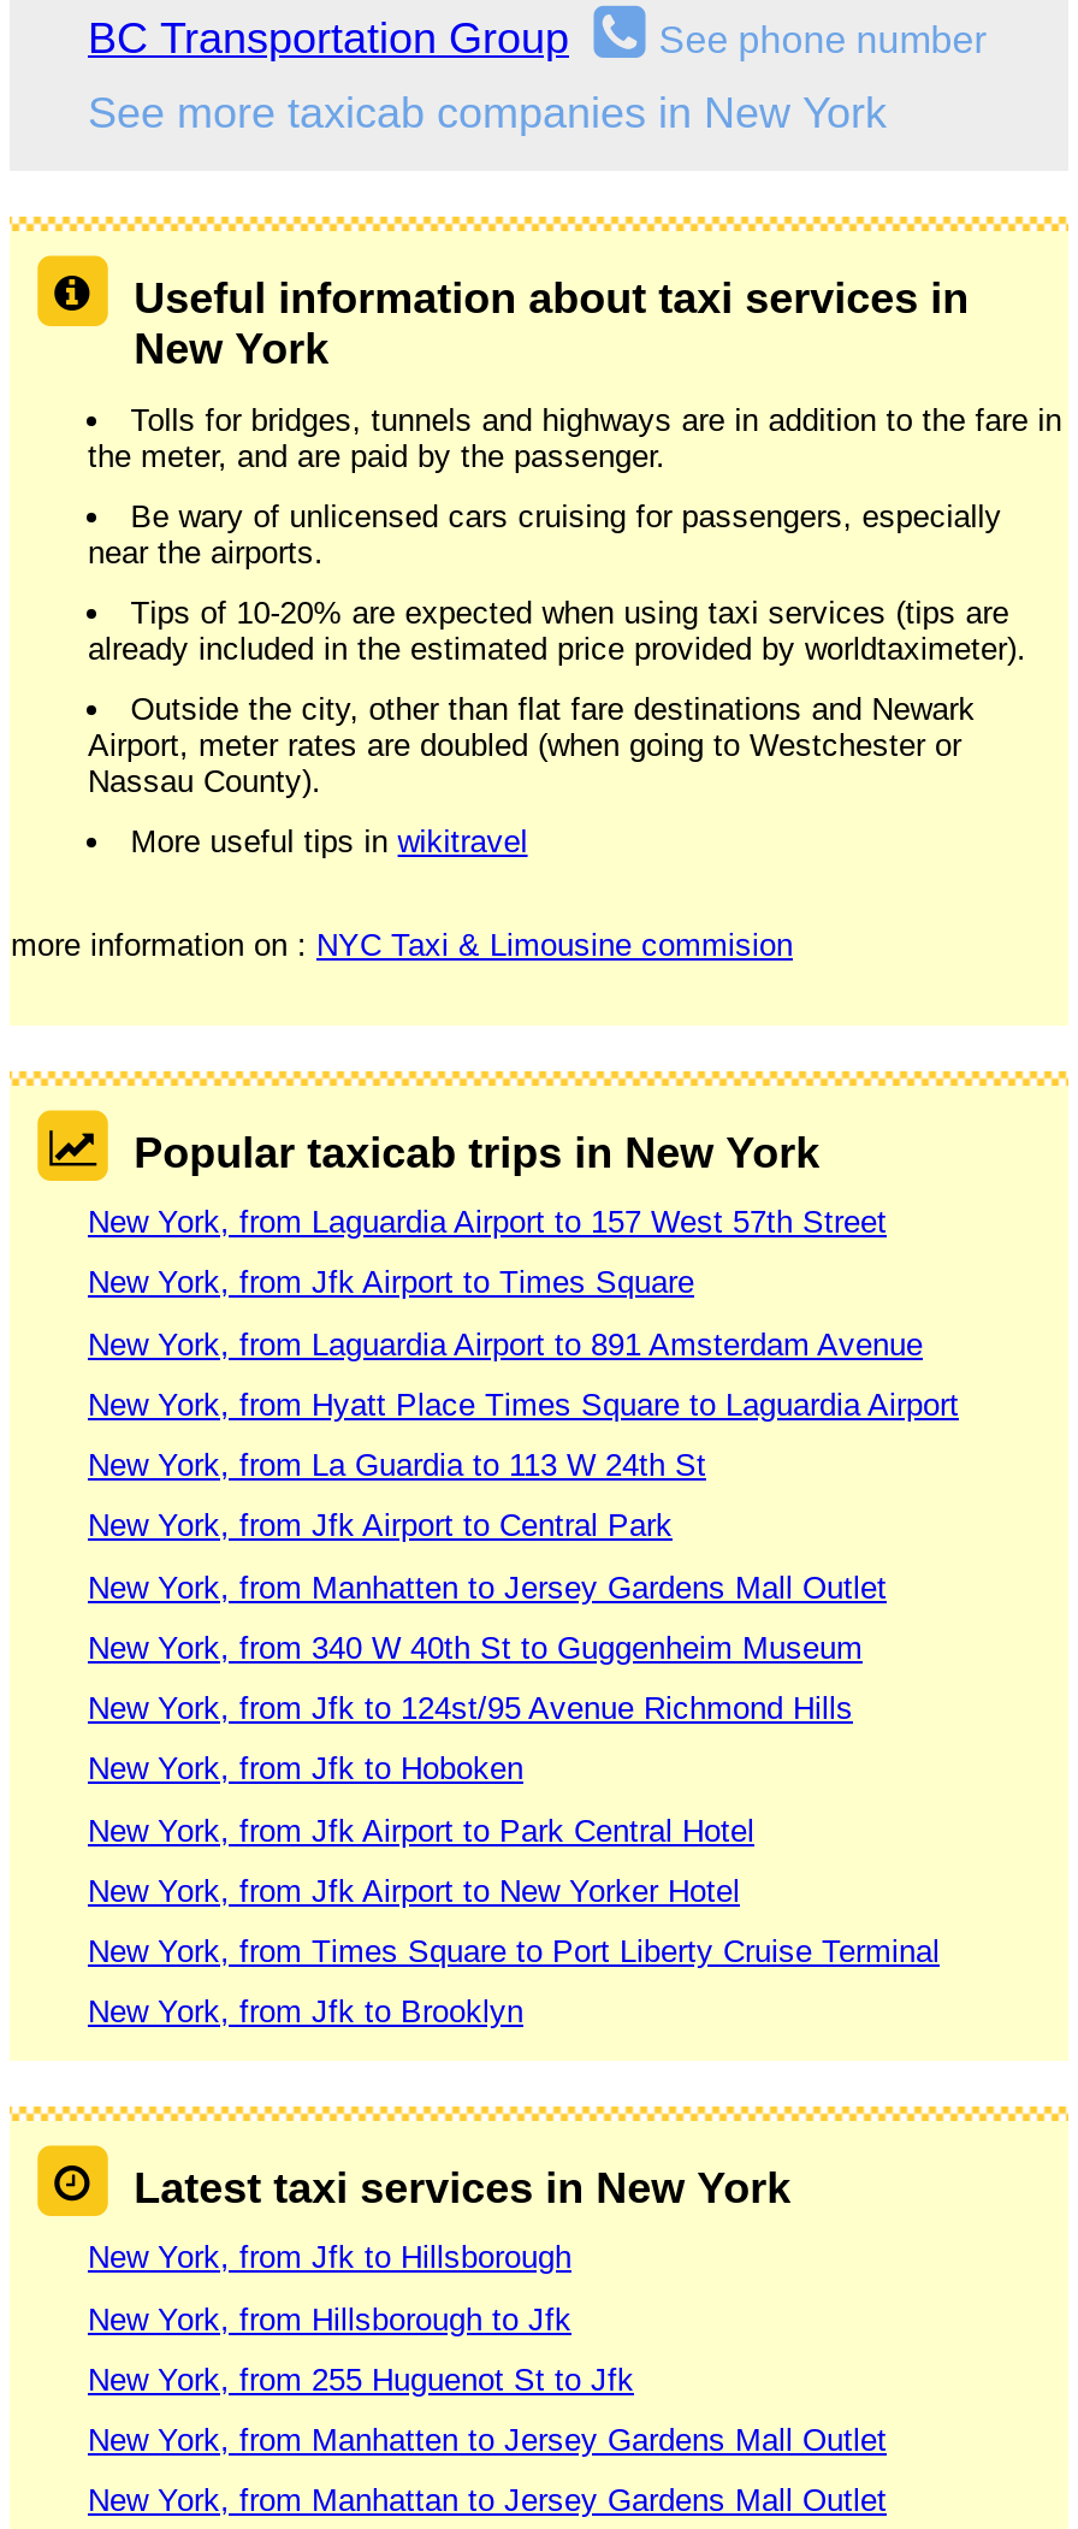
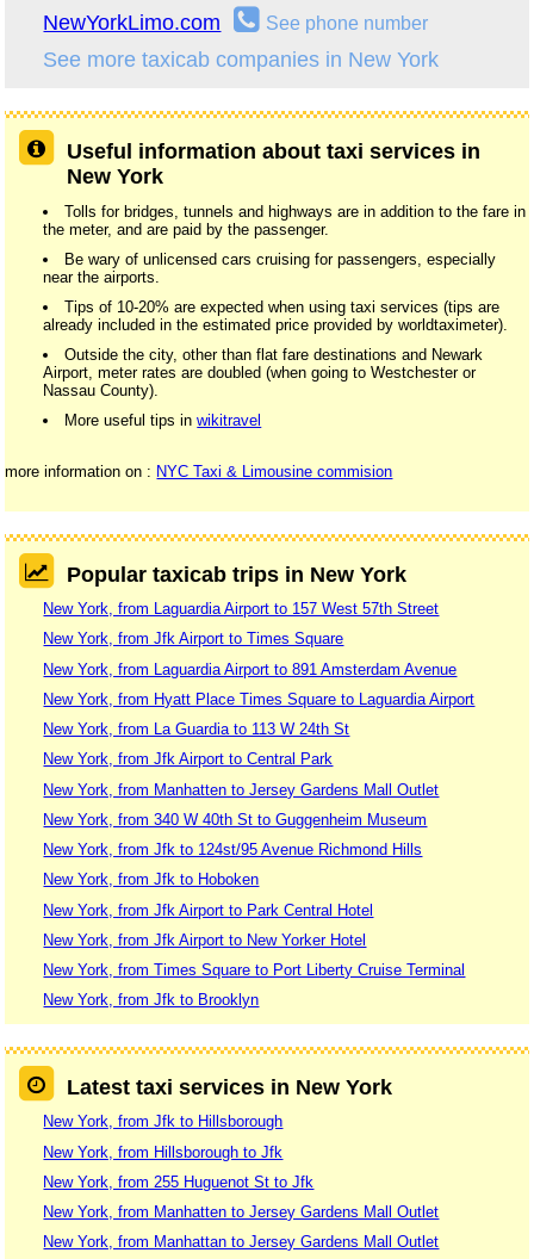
- BC Transportation Group
+ NewYorkLimo.com
